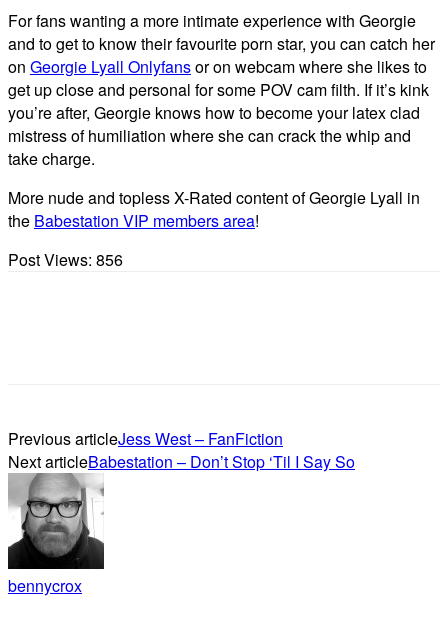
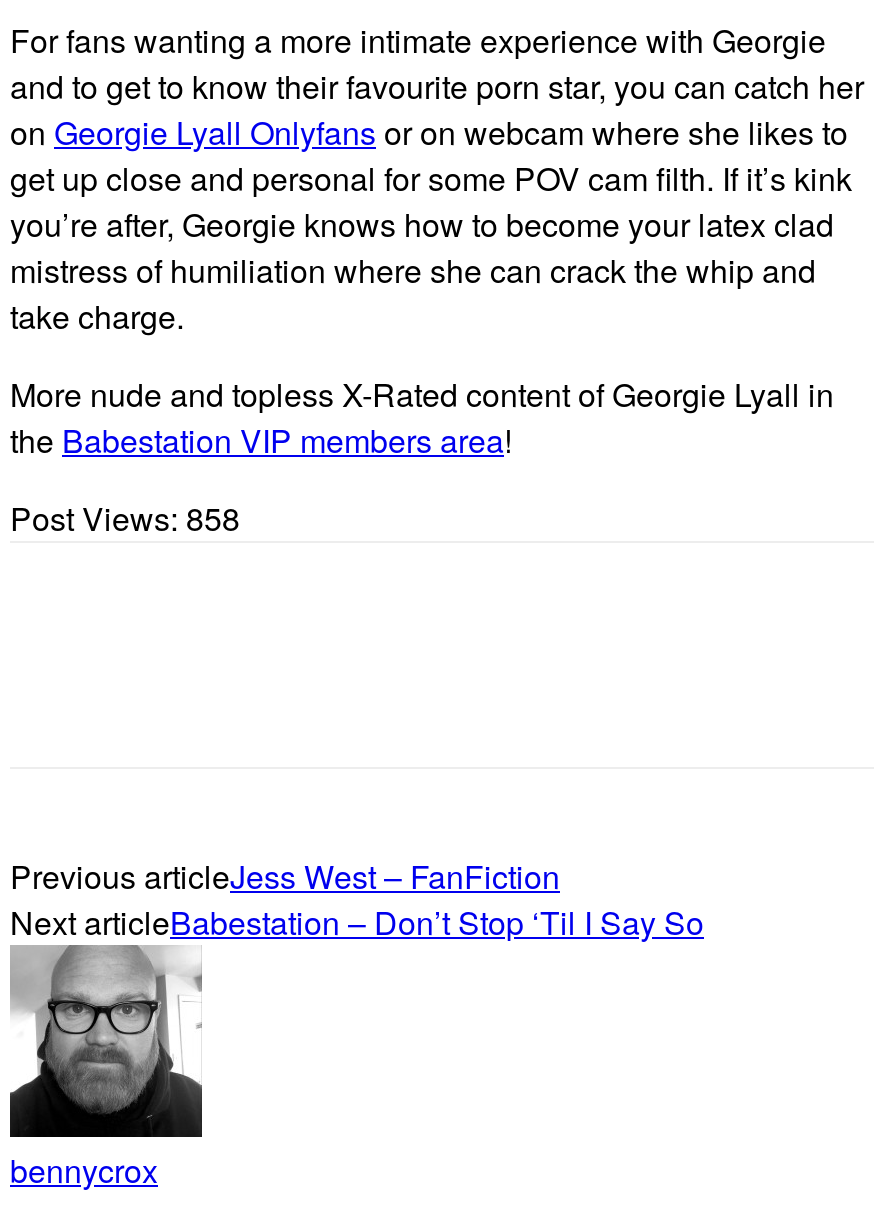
- Post Views: 856
+ Post Views: 858
